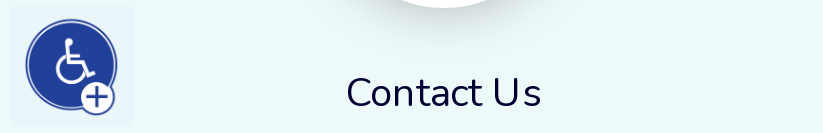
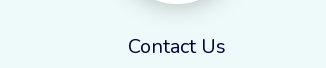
- [image]
